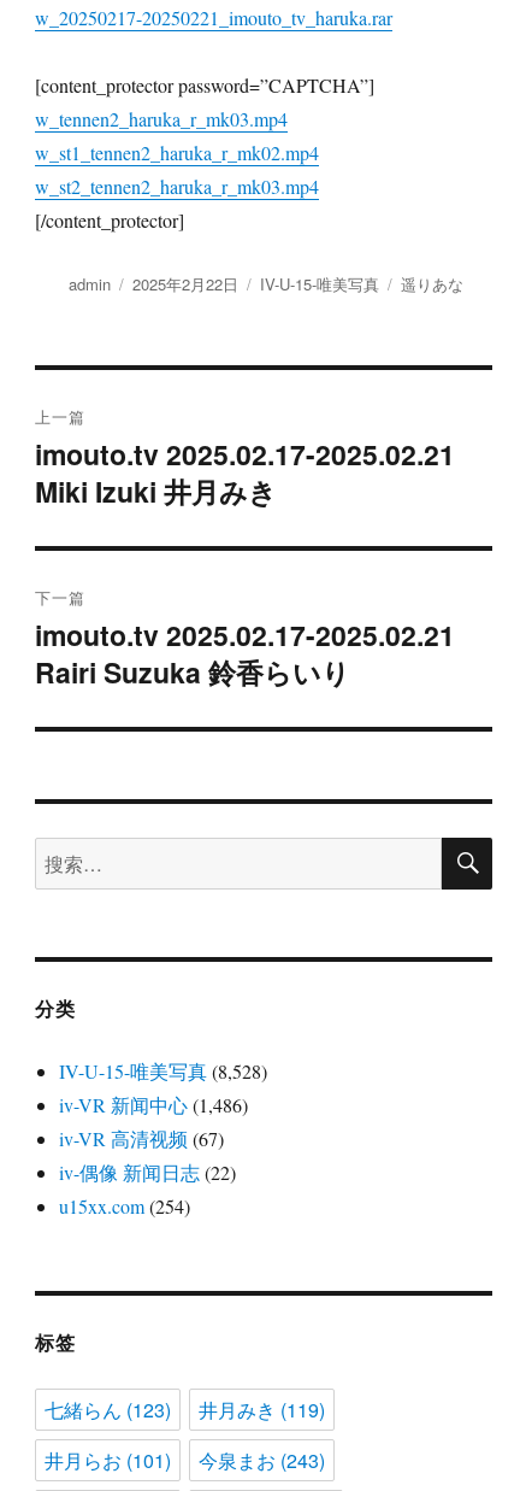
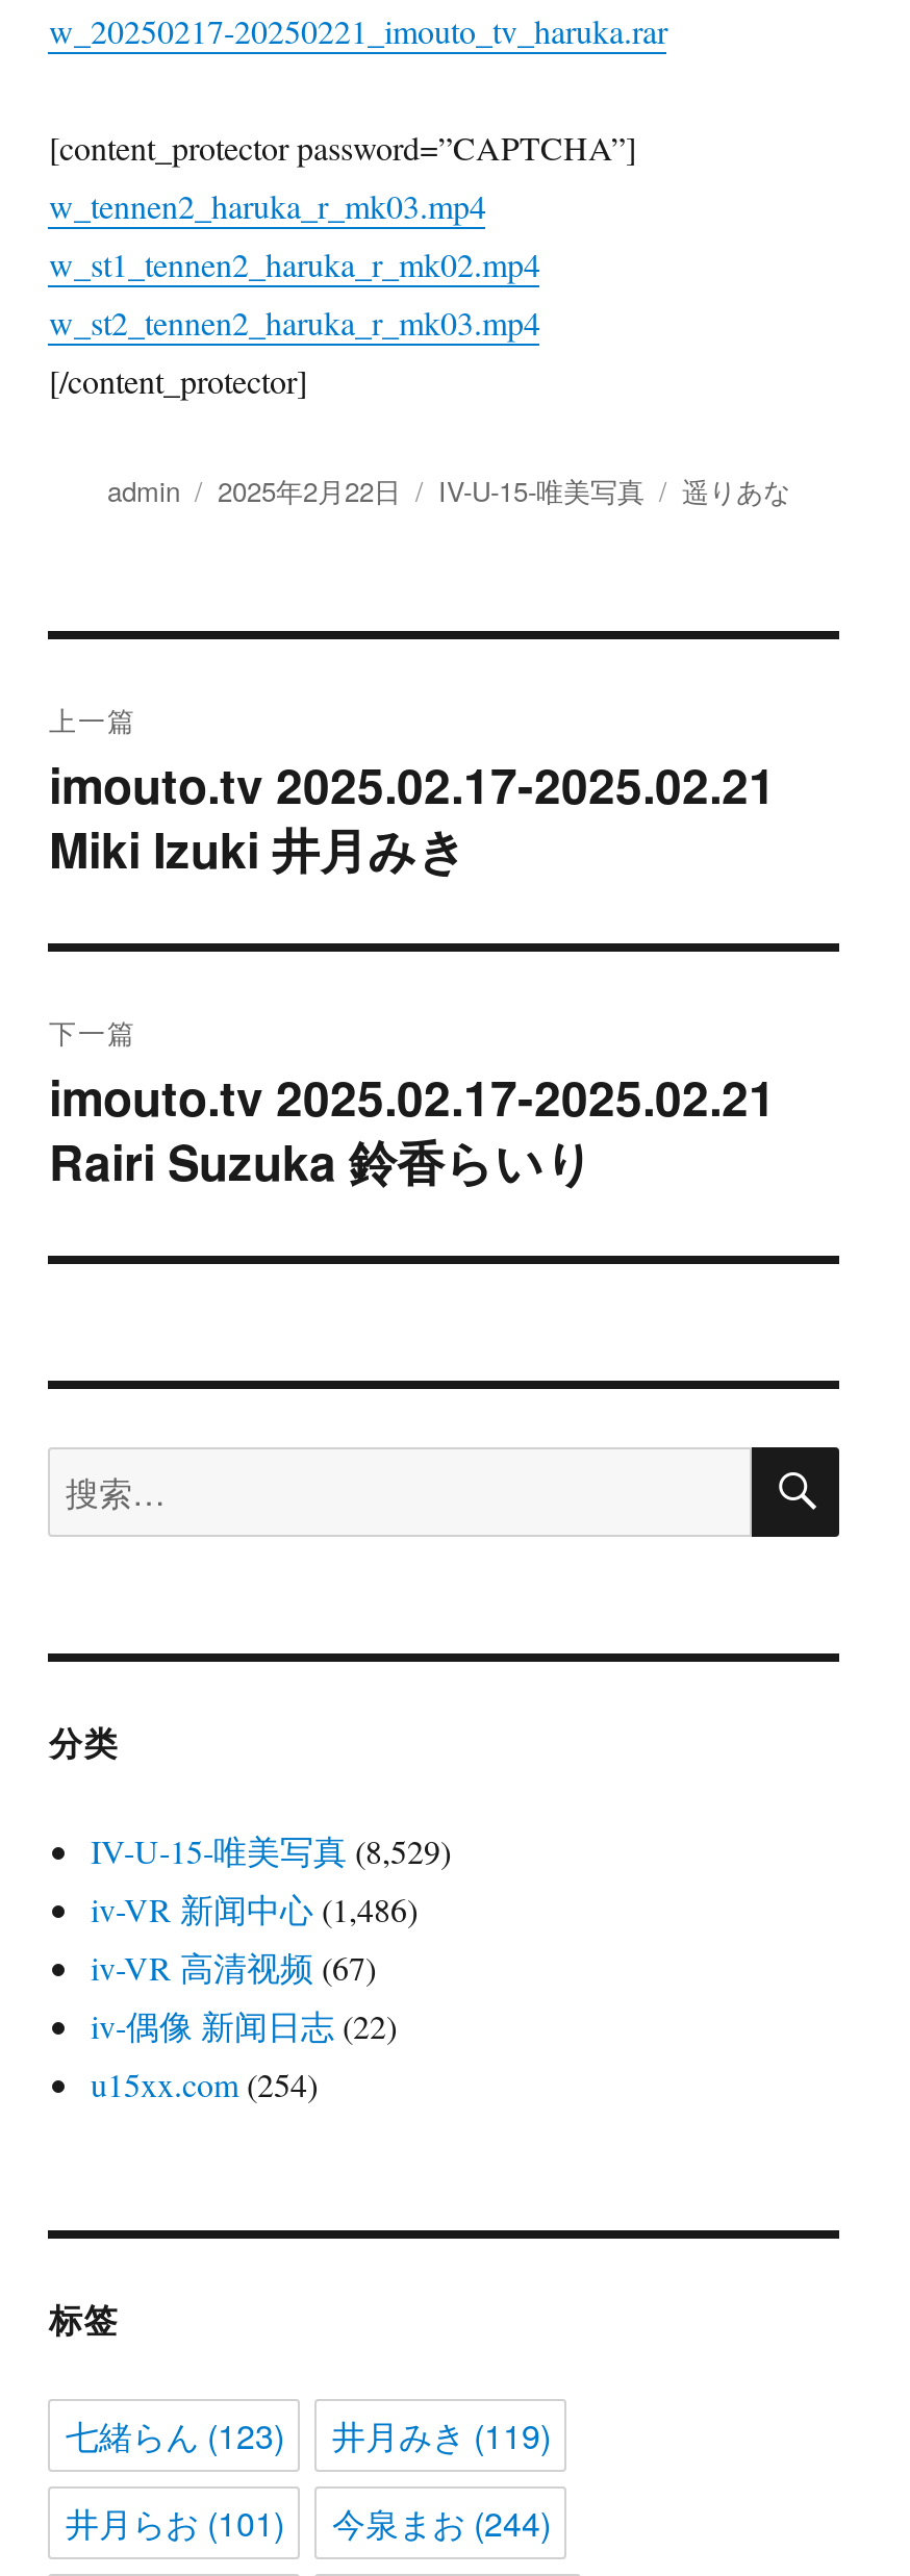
- IV-U-15-唯美写真(8,528)
+ IV-U-15-唯美写真(8,529)

- 井月らお(101) 今泉まお(243)
+ 井月らお(101) 今泉まお(244)
